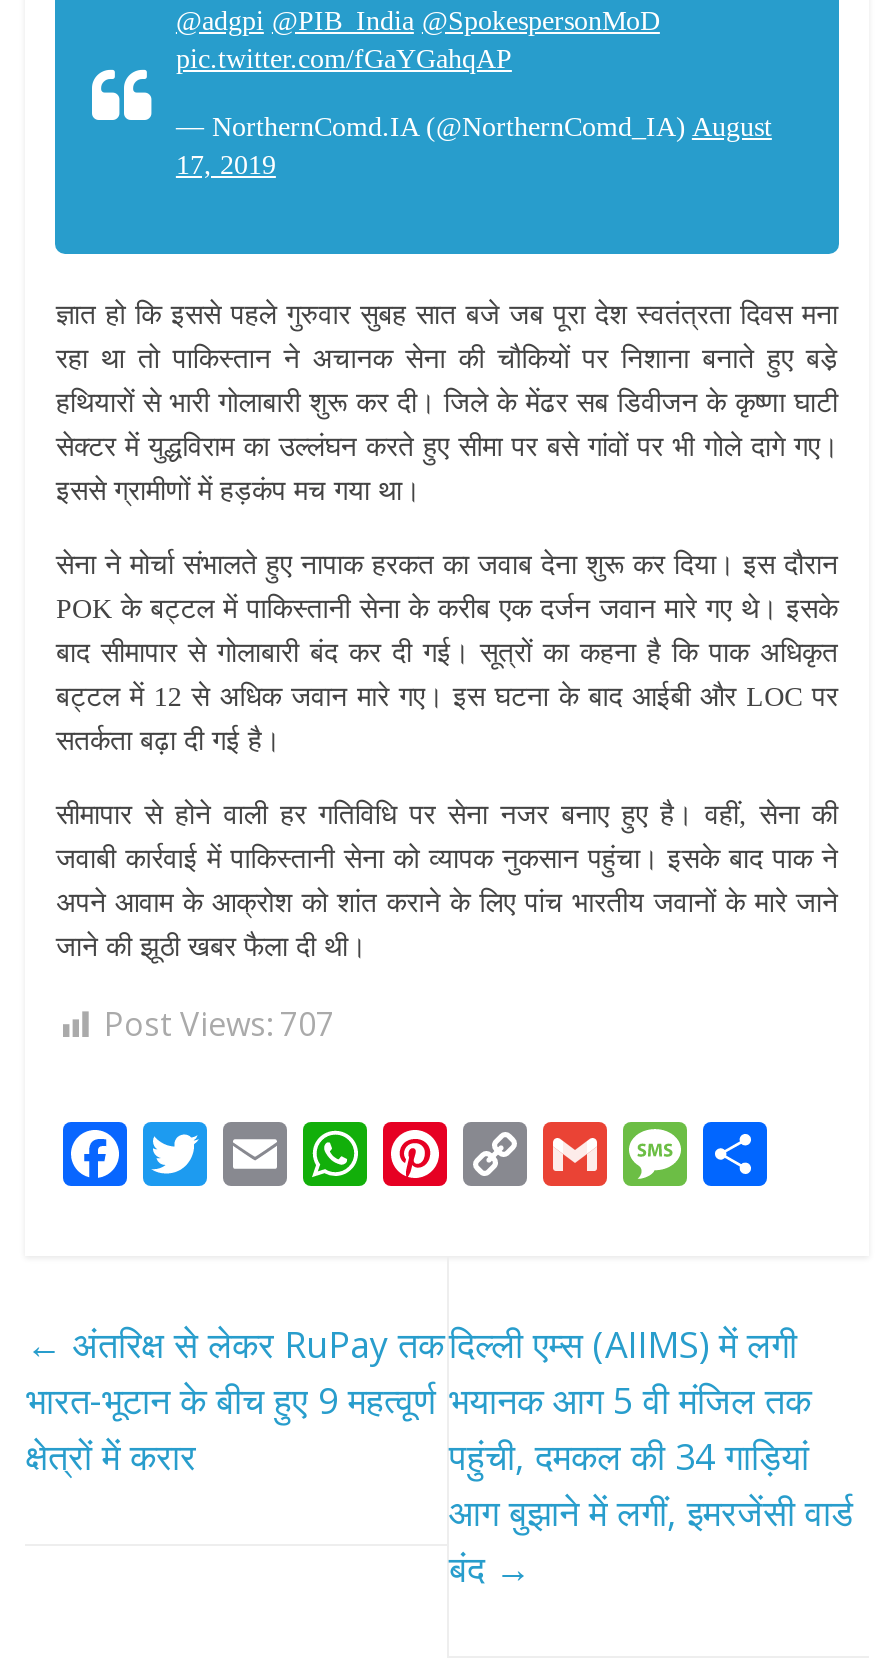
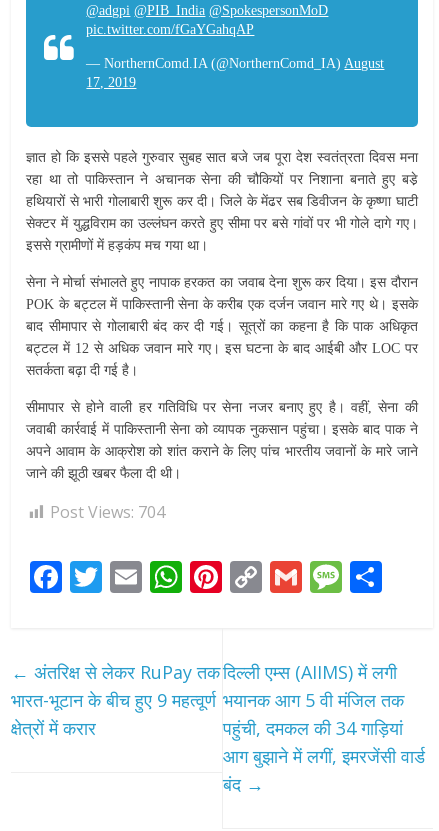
- Post Views: 707
+ Post Views: 704
